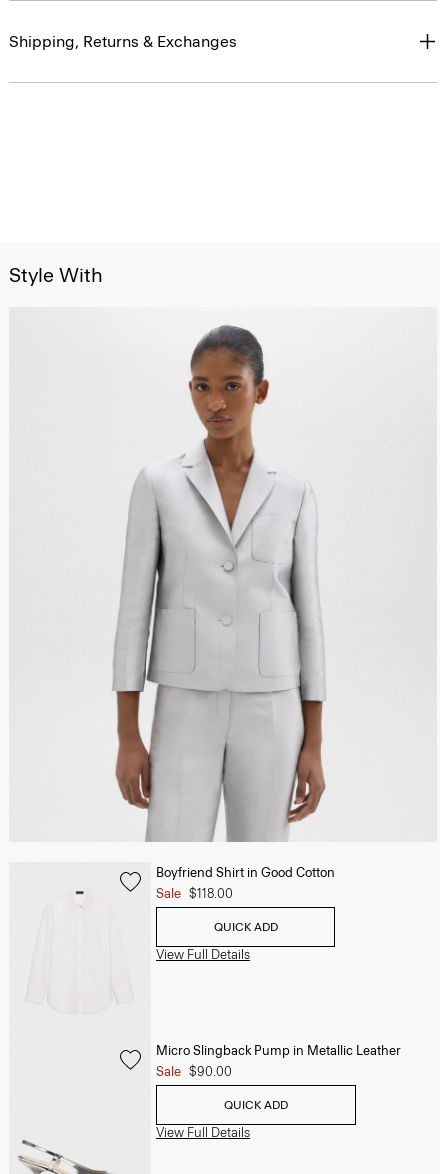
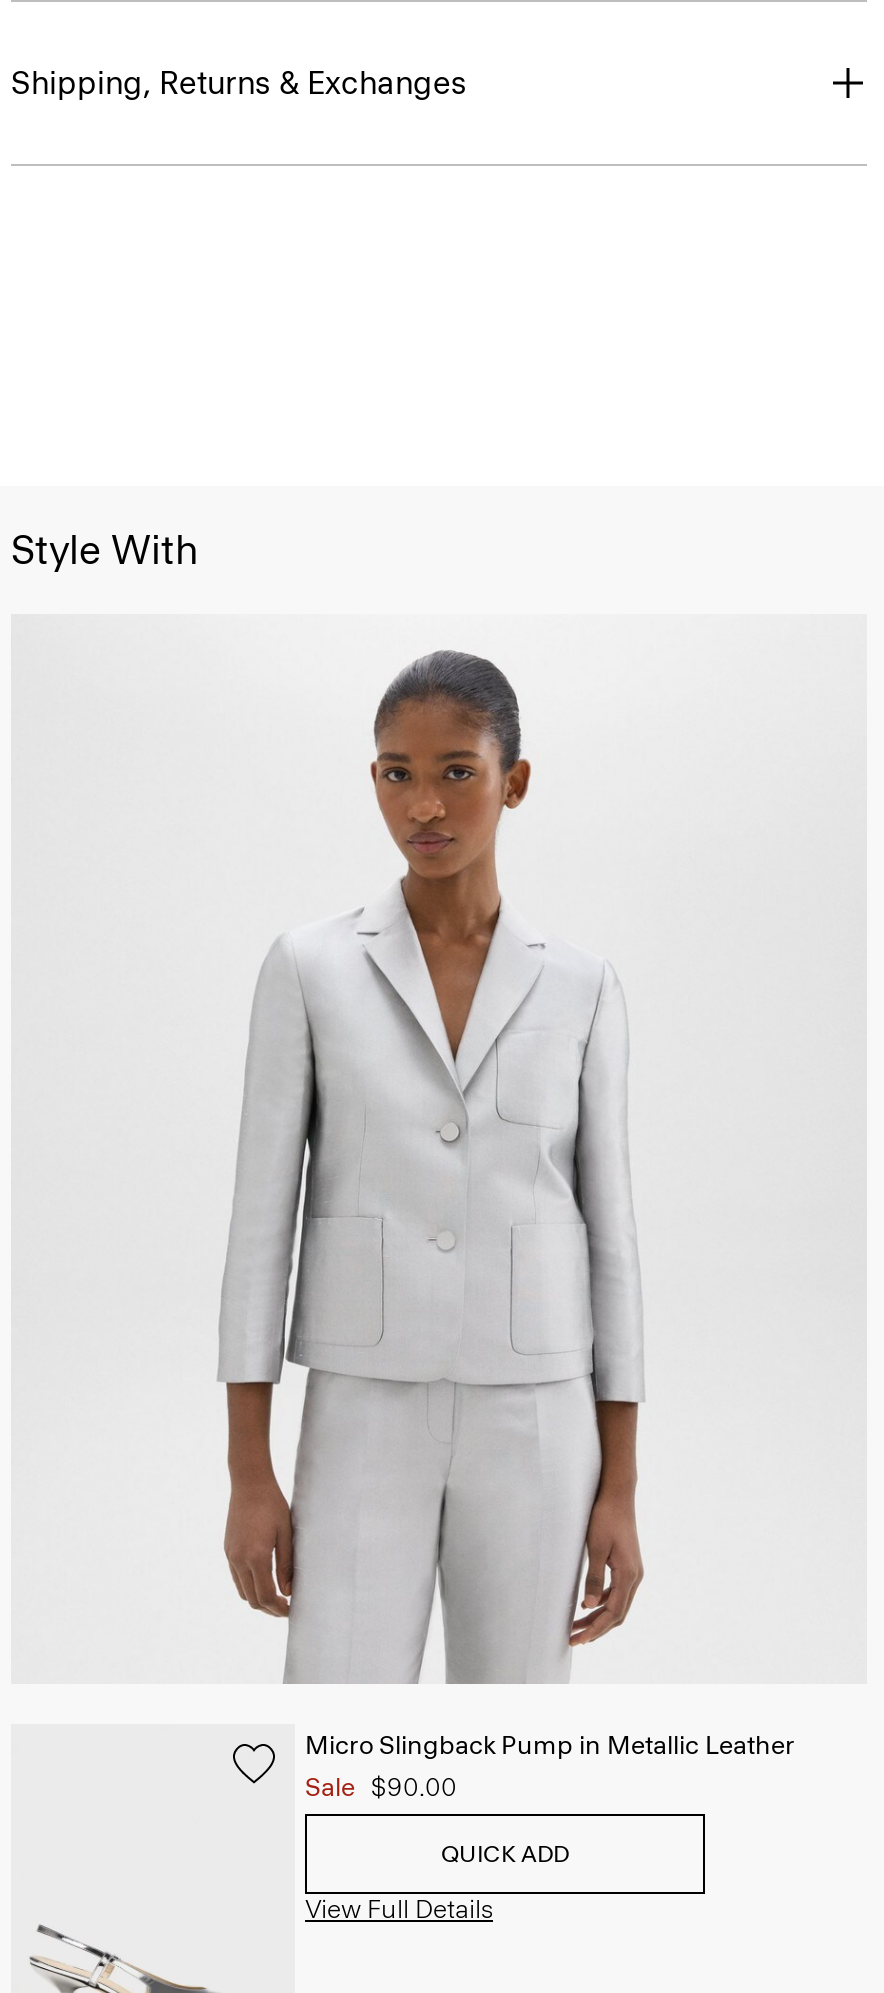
- Boyfriend Shirt in Good Cotton
- Sale $118.00
- QUICK ADD
- View Full Details
